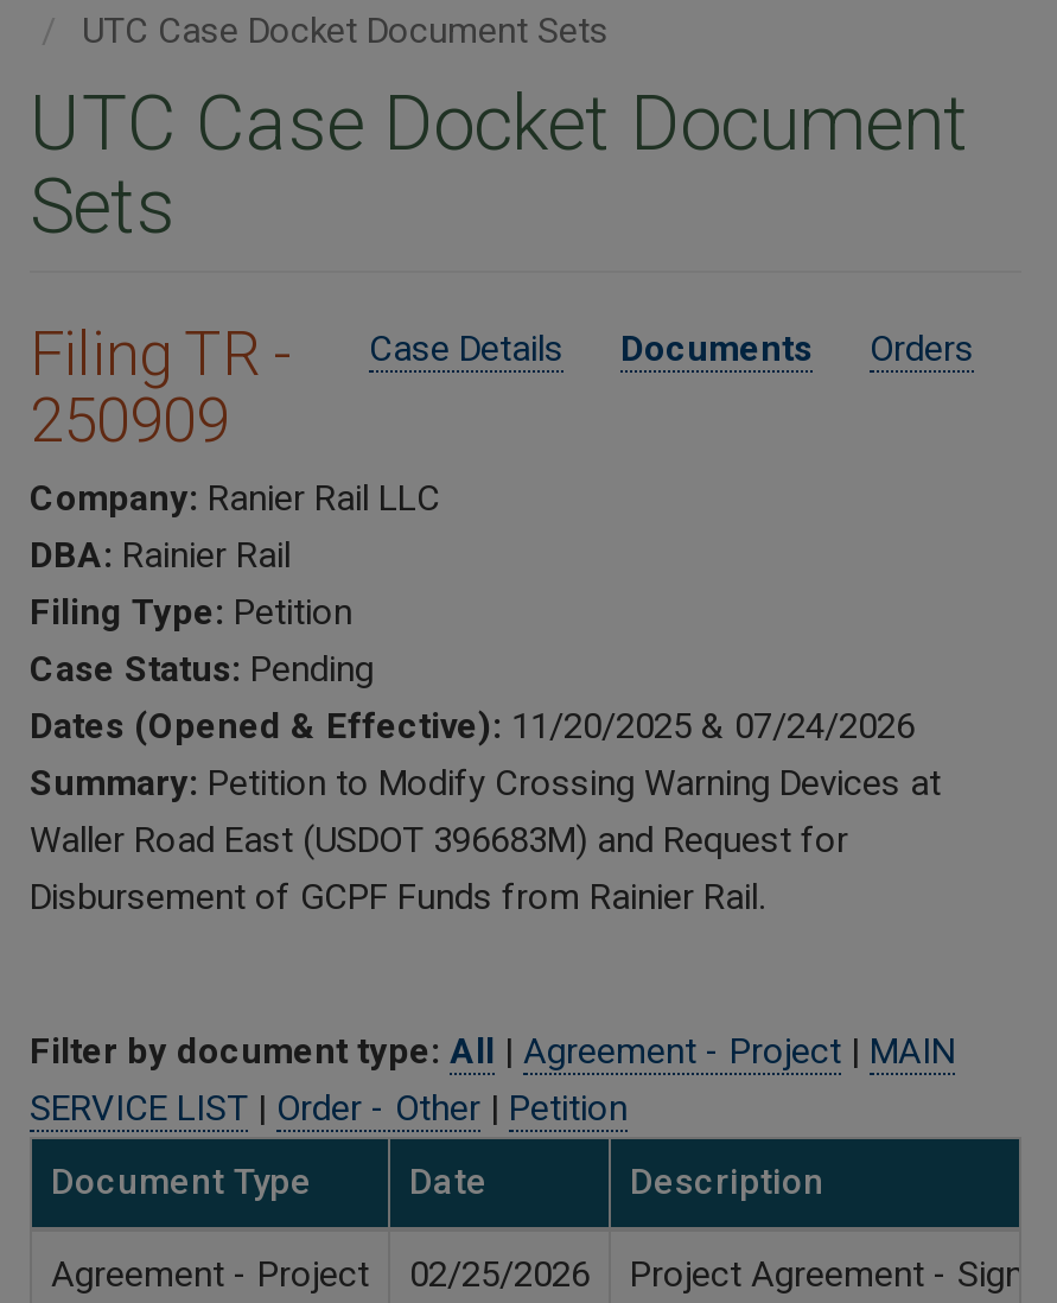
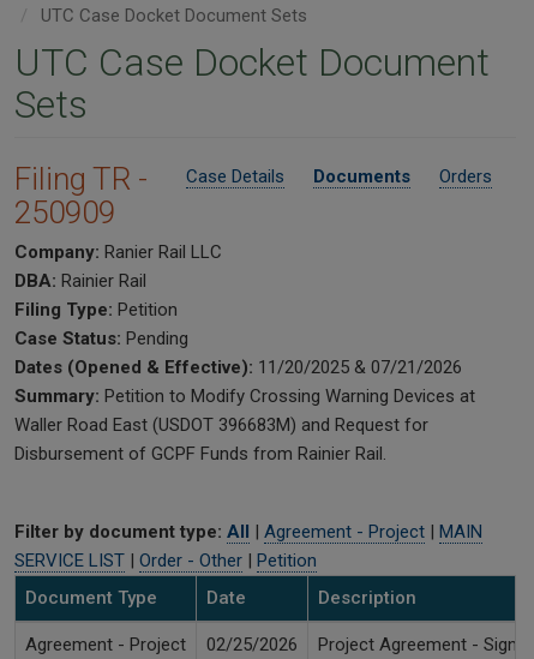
- Dates (Opened & Effective): 11/20/2025 & 07/24/2026
+ Dates (Opened & Effective): 11/20/2025 & 07/21/2026
